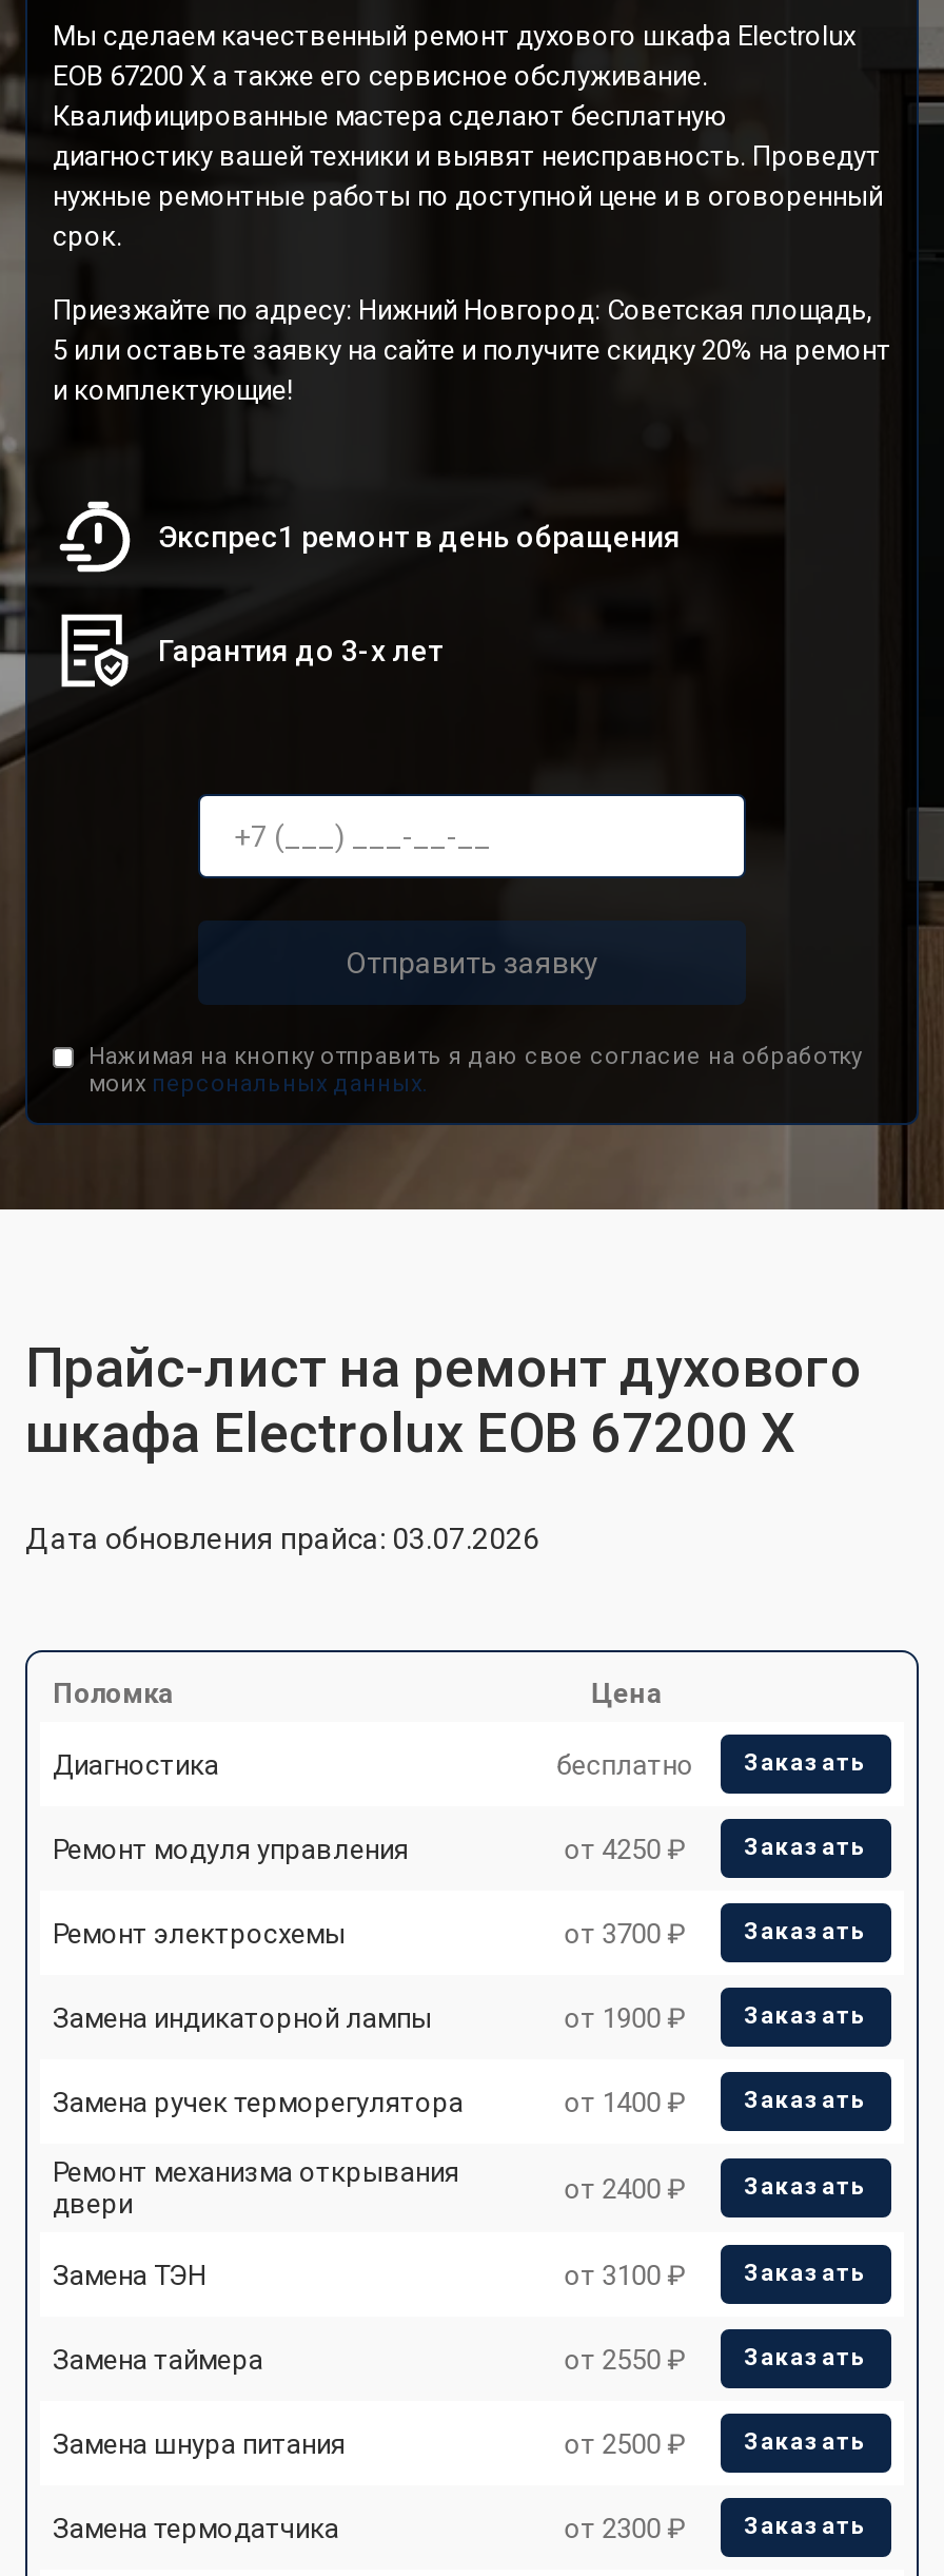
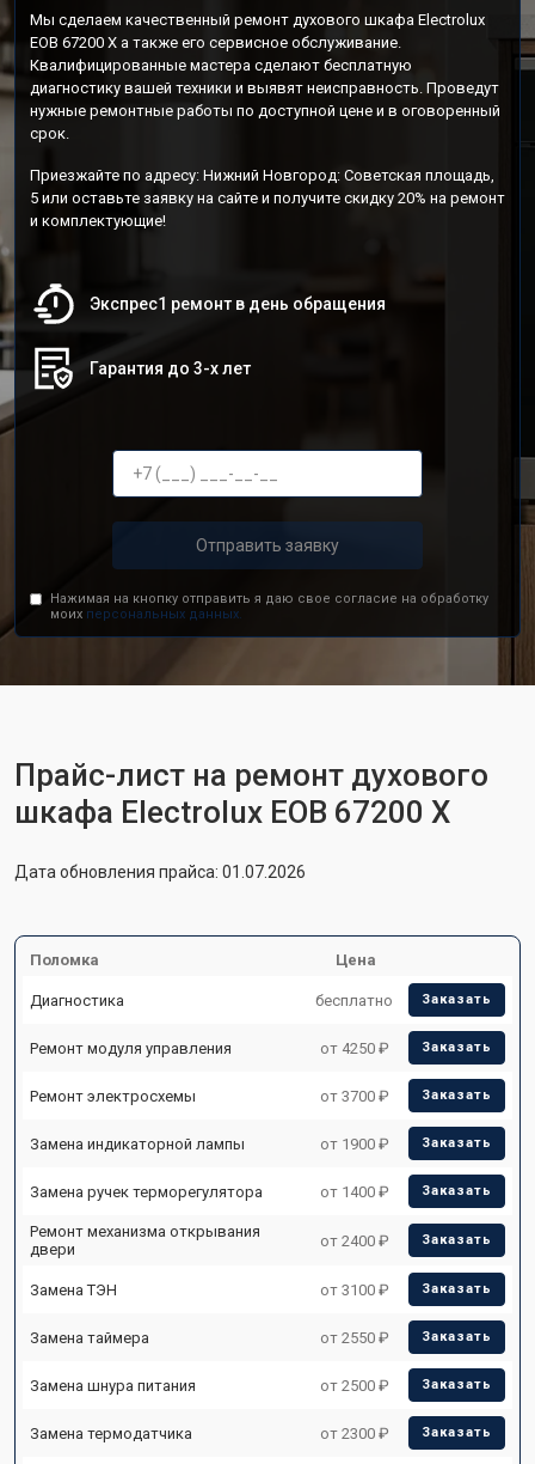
- Дата обновления прайса: 03.07.2026
+ Дата обновления прайса: 01.07.2026
